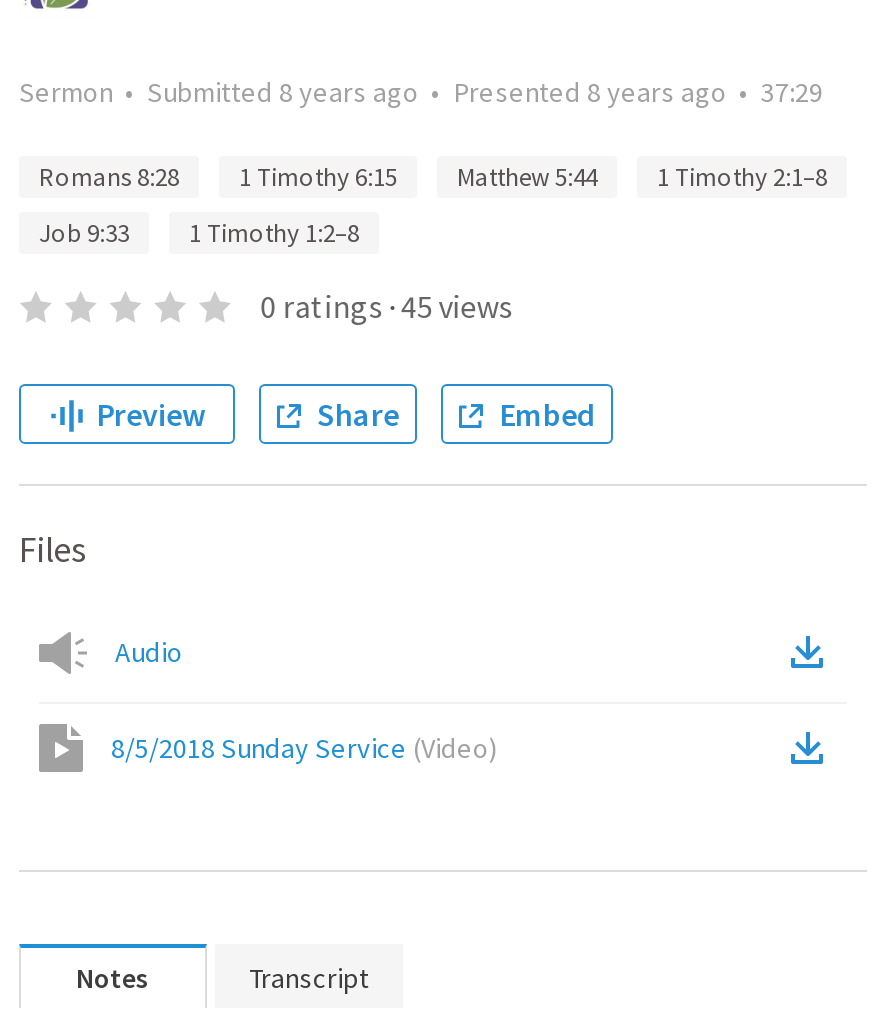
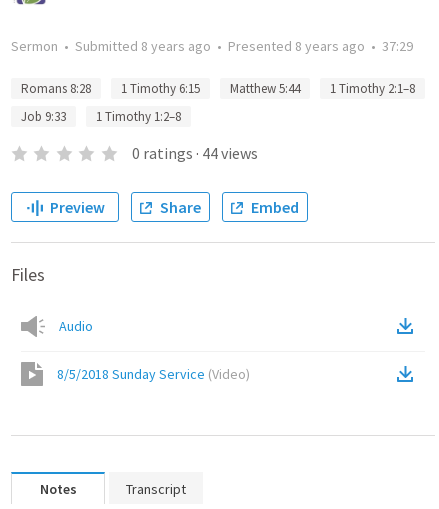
- 0 ratings · 45 views
+ 0 ratings · 44 views
